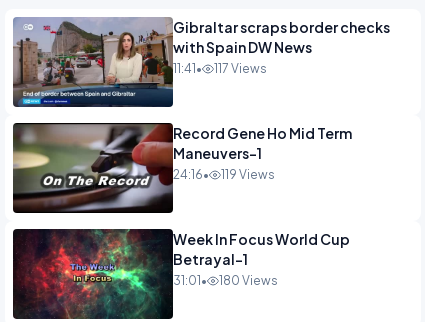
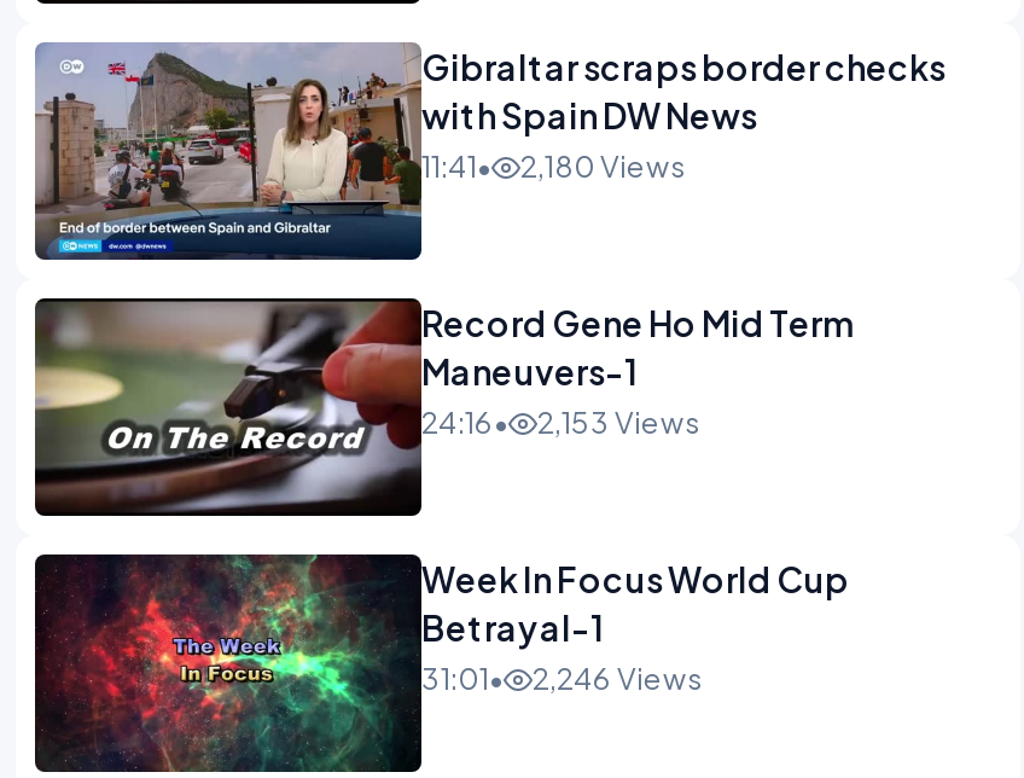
- 117 Views
+ 2,180 Views

- 24:16• 119 Views
+ 24:16• 2,153 Views

- 31:01• 180 Views
+ 31:01• 2,246 Views
